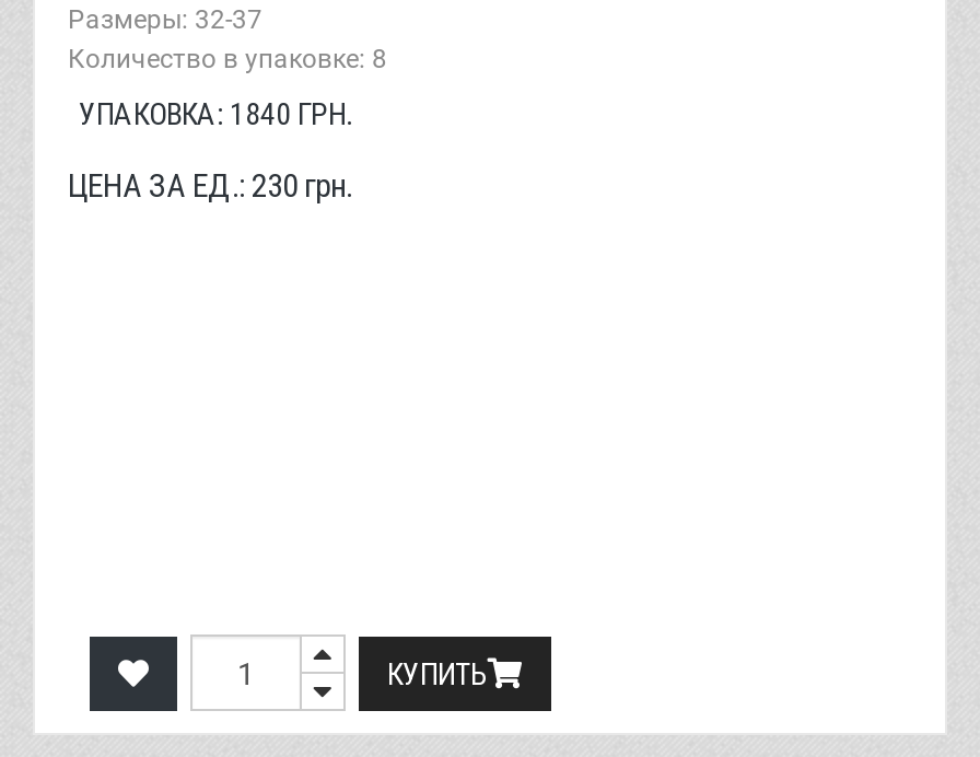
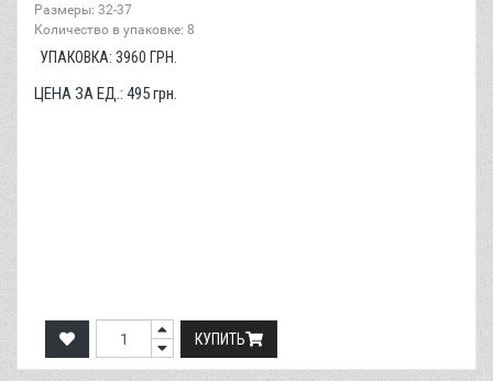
- УПАКОВКА: 1840 ГРН.
+ УПАКОВКА: 3960 ГРН.

- ЦЕНА ЗА ЕД.: 230 грн.
+ ЦЕНА ЗА ЕД.: 495 грн.
